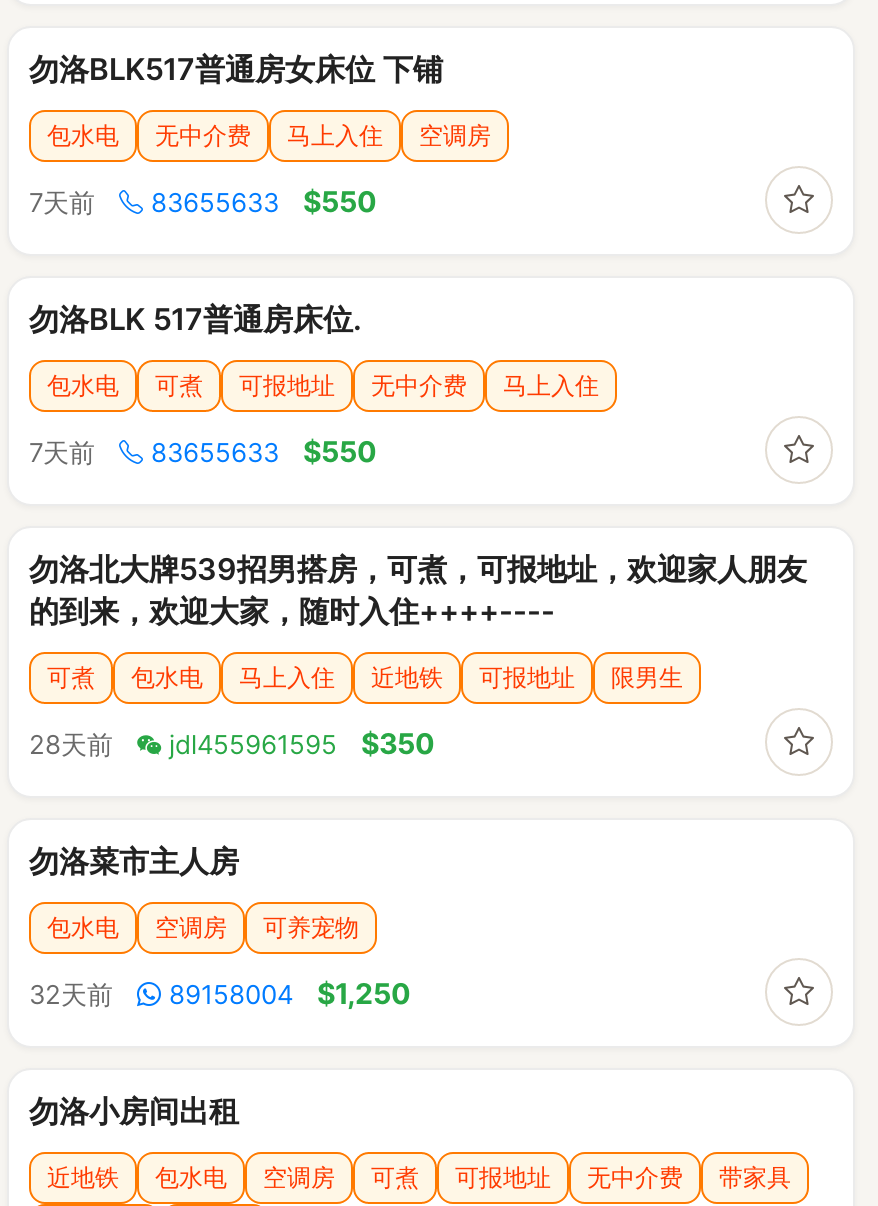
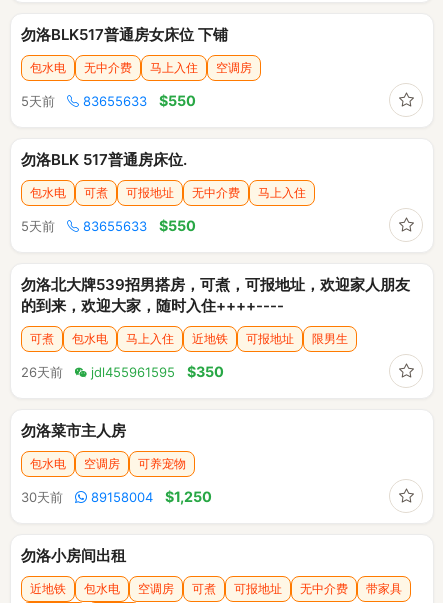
- 7天前 83655633 $550
+ 5天前 83655633 $550

- 7天前 83655633 $550
+ 5天前 83655633 $550

- 28天前 jdl455961595 $350
+ 26天前 jdl455961595 $350

- 32天前 89158004 $1,250
+ 30天前 89158004 $1,250
